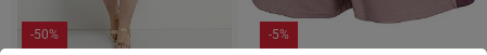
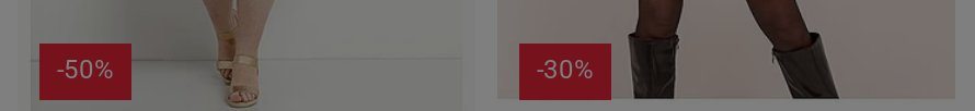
- -5%
+ -30%
